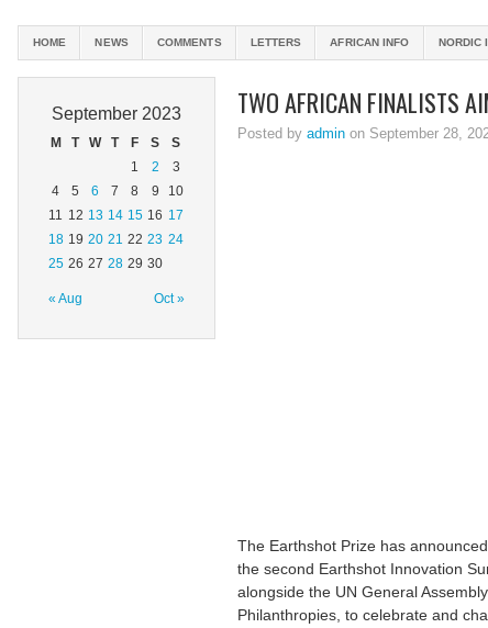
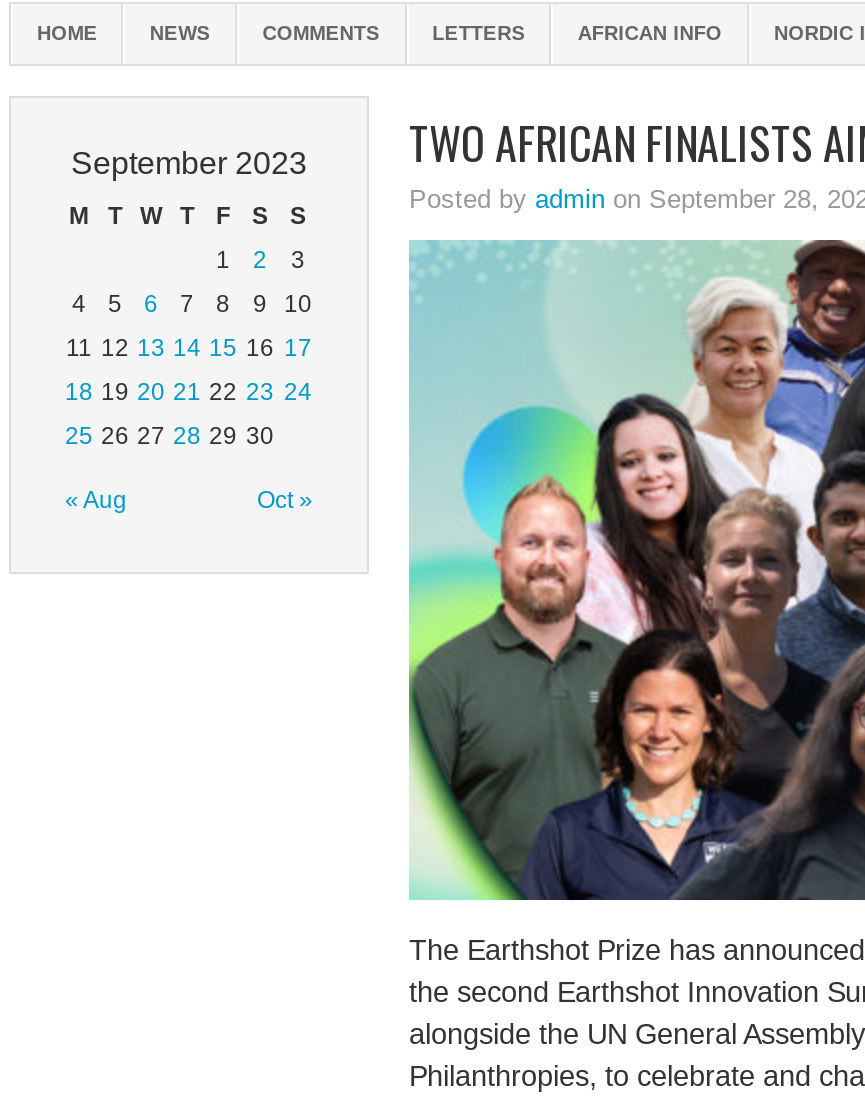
+ [image]
